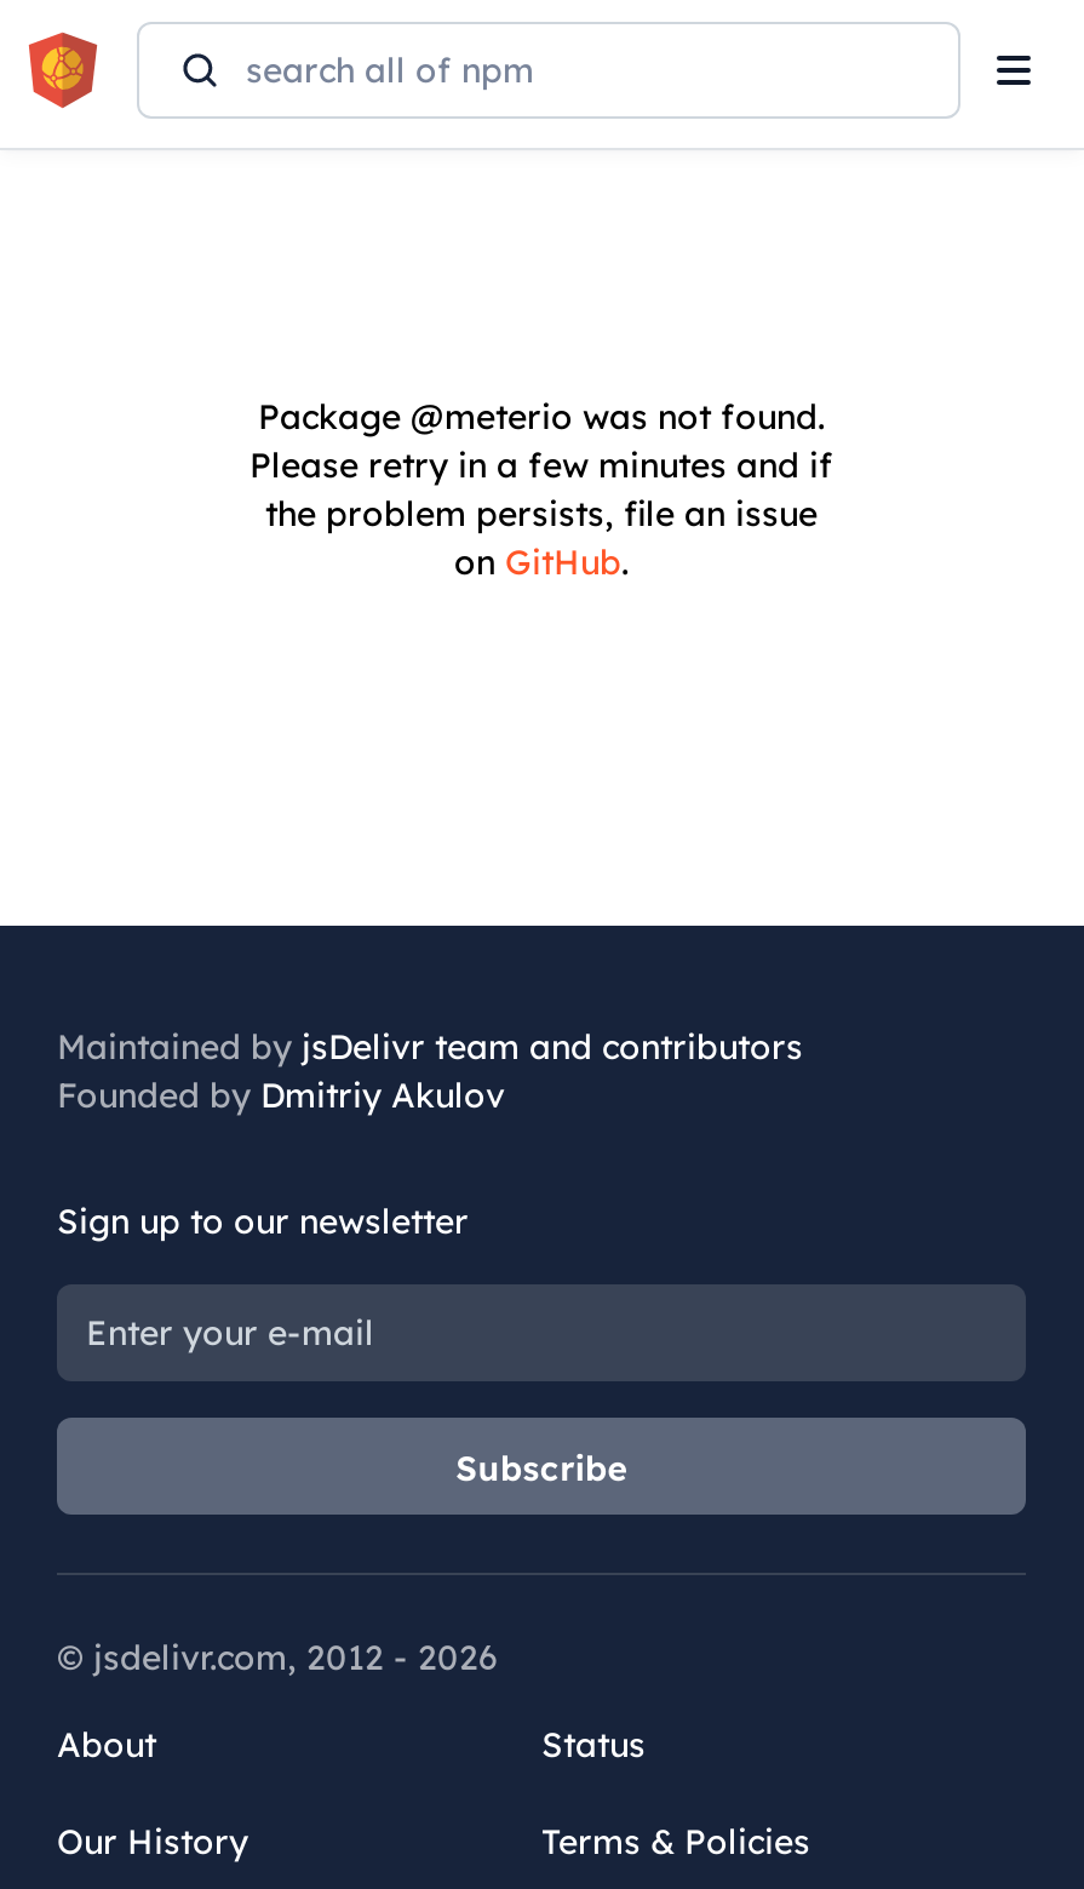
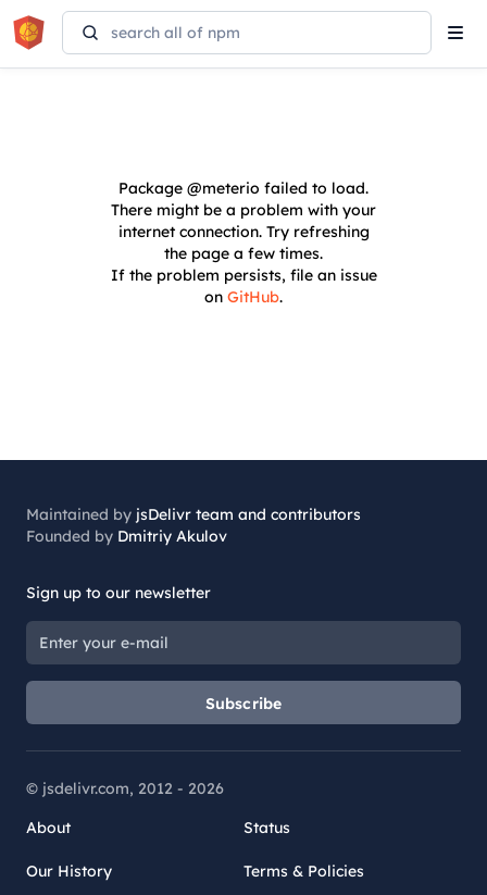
- Package @meterio was not found.
- Please retry in a few minutes and if
- the problem persists, file an issue
+ Package @meterio failed to load.
+ There might be a problem with your
+ internet connection. Try refreshing
+ the page a few times.
+ If the problem persists, file an issue
